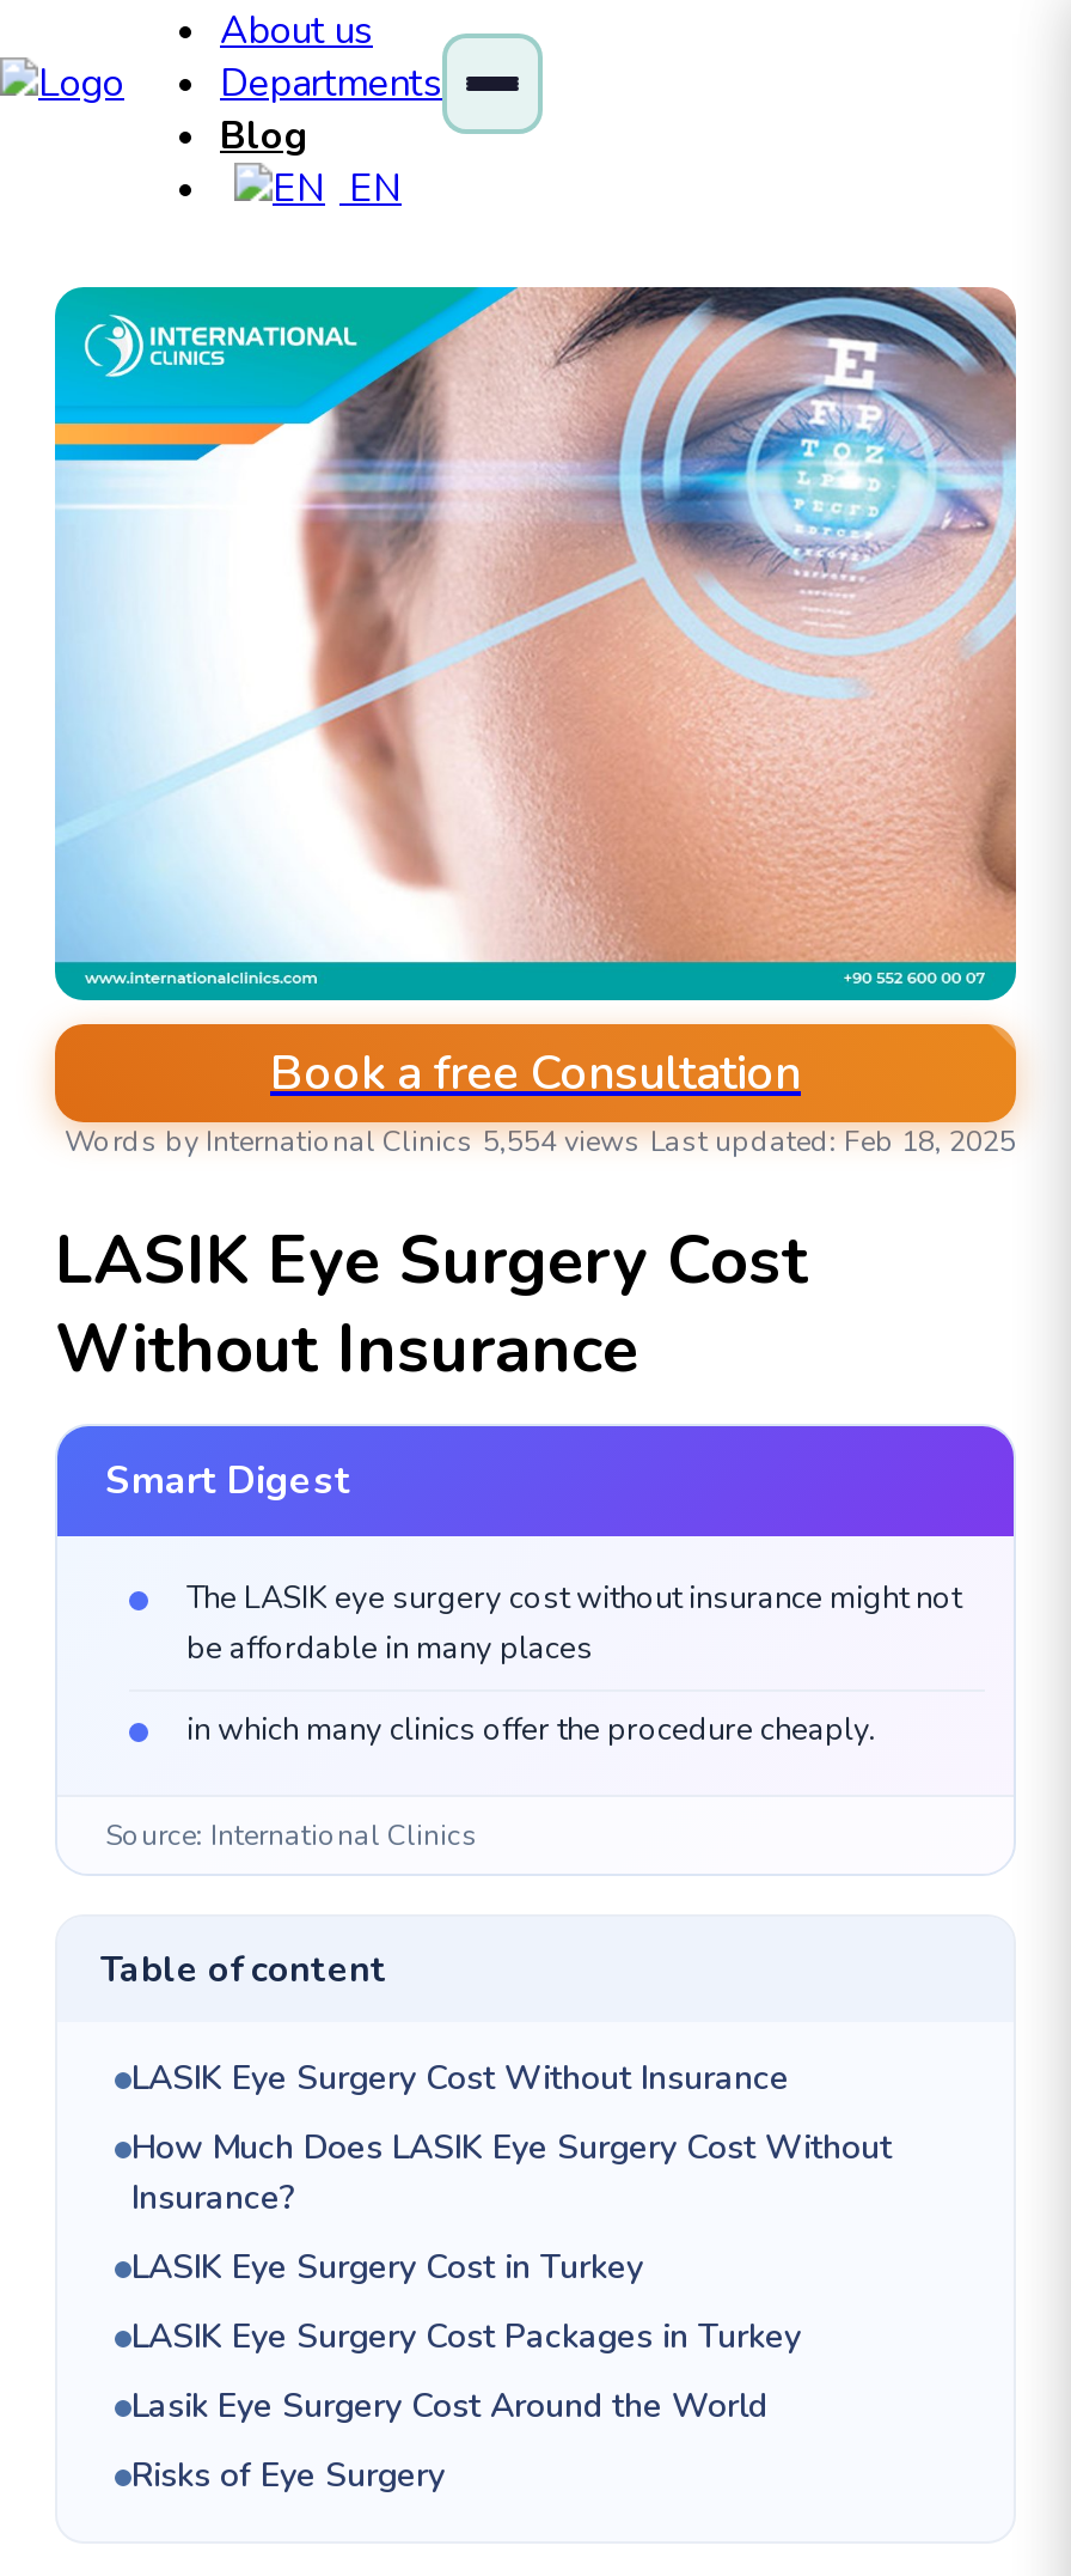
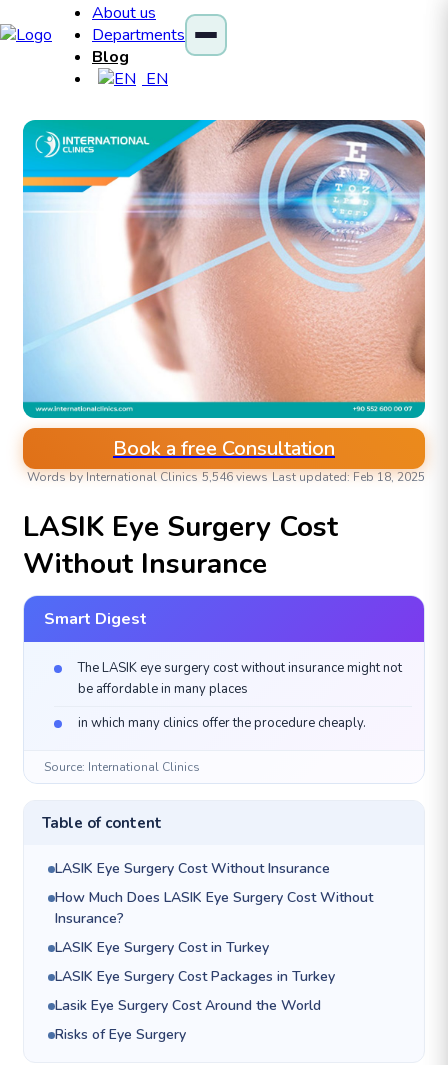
- Words by International Clinics 5,554 views Last updated: Feb 18, 2025
+ Words by International Clinics 5,546 views Last updated: Feb 18, 2025
